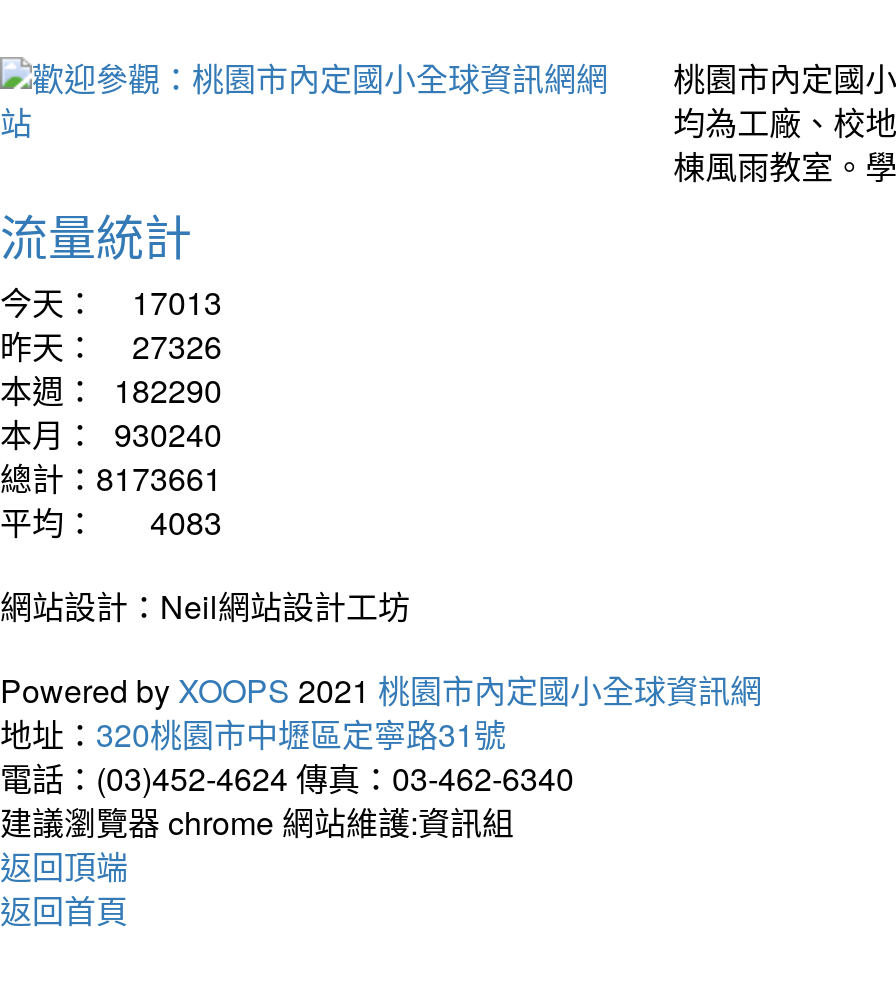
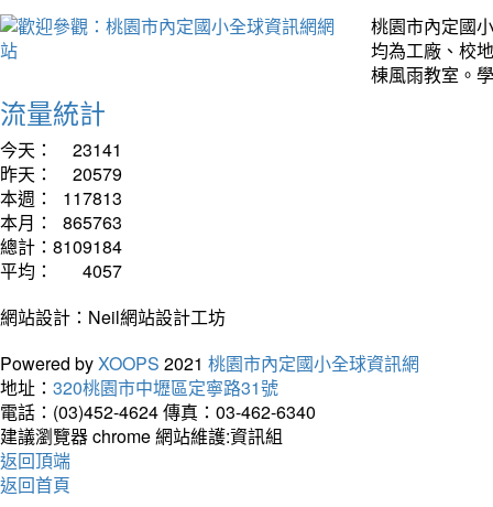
- 今天： 17013
+ 今天： 23141

- 昨天： 27326
+ 昨天： 20579

- 本週： 182290
+ 本週： 117813

- 本月： 930240
+ 本月： 865763

- 總計：8173661
+ 總計：8109184

- 平均： 4083
+ 平均： 4057
